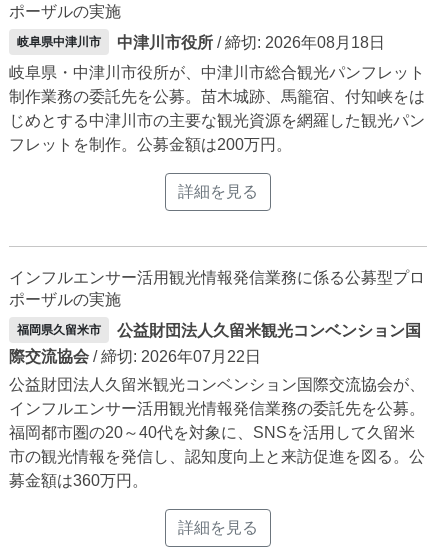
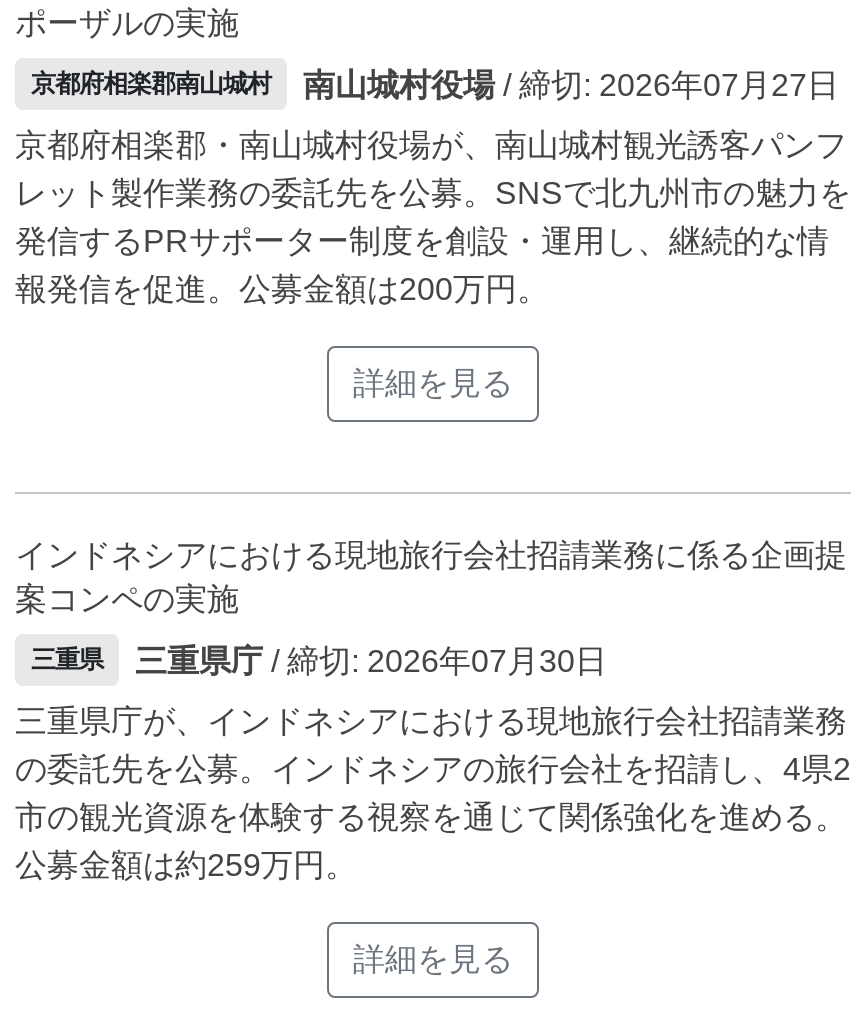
- 岐阜県中津川市
- 中津川市役所/ 締切: 2026年08月18日
+ 京都府相楽郡南山城村
+ 南山城村役場/ 締切: 2026年07月27日

- 岐阜県・中津川市役所が、中津川市総合観光パンフレット
- 制作業務の委託先を公募。苗木城跡、馬籠宿、付知峡をは
- じめとする中津川市の主要な観光資源を網羅した観光パン
- フレットを制作。公募金額は200万円。
+ 京都府相楽郡・南山城村役場が、南山城村観光誘客パンフ
+ レット製作業務の委託先を公募。SNSで北九州市の魅力を
+ 発信するPRサポーター制度を創設・運用し、継続的な情
+ 報発信を促進。公募金額は200万円。

- インフルエンサー活用観光情報発信業務に係る公募型プロ
- ポーザルの実施
- 福岡県久留米市
- 公益財団法人久留米観光コンベンション国
- 際交流協会/ 締切: 2026年07月22日
- 公益財団法人久留米観光コンベンション国際交流協会が、
- インフルエンサー活用観光情報発信業務の委託先を公募。
- 福岡都市圏の20～40代を対象に、SNSを活用して久留米
- 市の観光情報を発信し、認知度向上と来訪促進を図る。公
- 募金額は360万円。
+ インドネシアにおける現地旅行会社招請業務に係る企画提
+ 案コンペの実施
+ 三重県
+ 三重県庁/ 締切: 2026年07月30日
+ 三重県庁が、インドネシアにおける現地旅行会社招請業務
+ の委託先を公募。インドネシアの旅行会社を招請し、4県2
+ 市の観光資源を体験する視察を通じて関係強化を進める。
+ 公募金額は約259万円。
